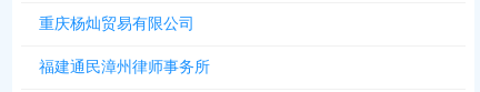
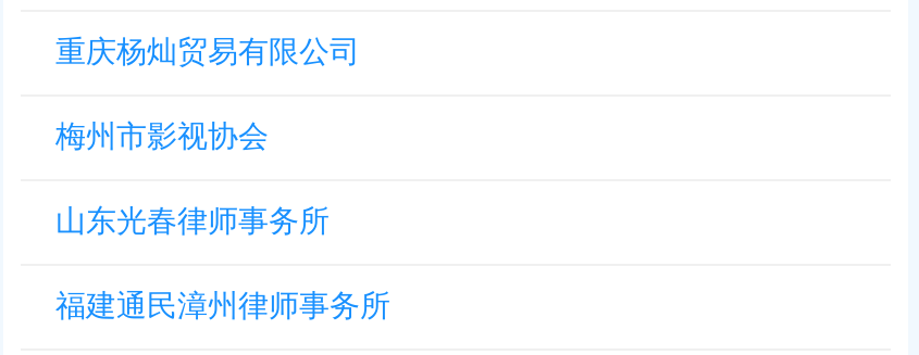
+ 梅州市影视协会
+ 山东光春律师事务所
